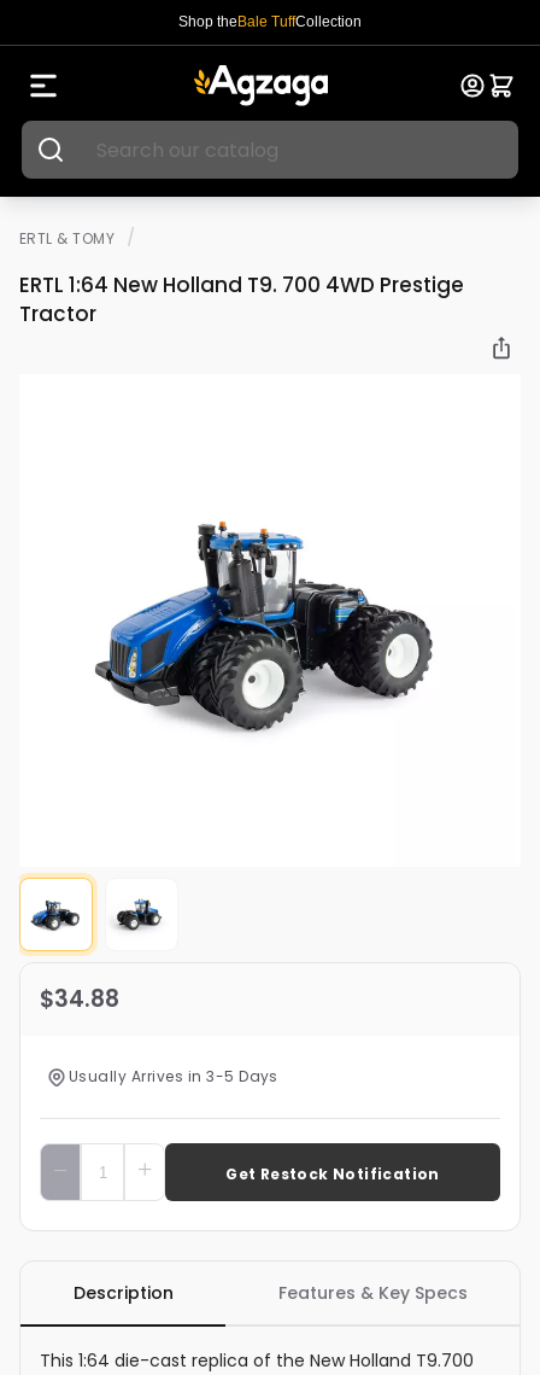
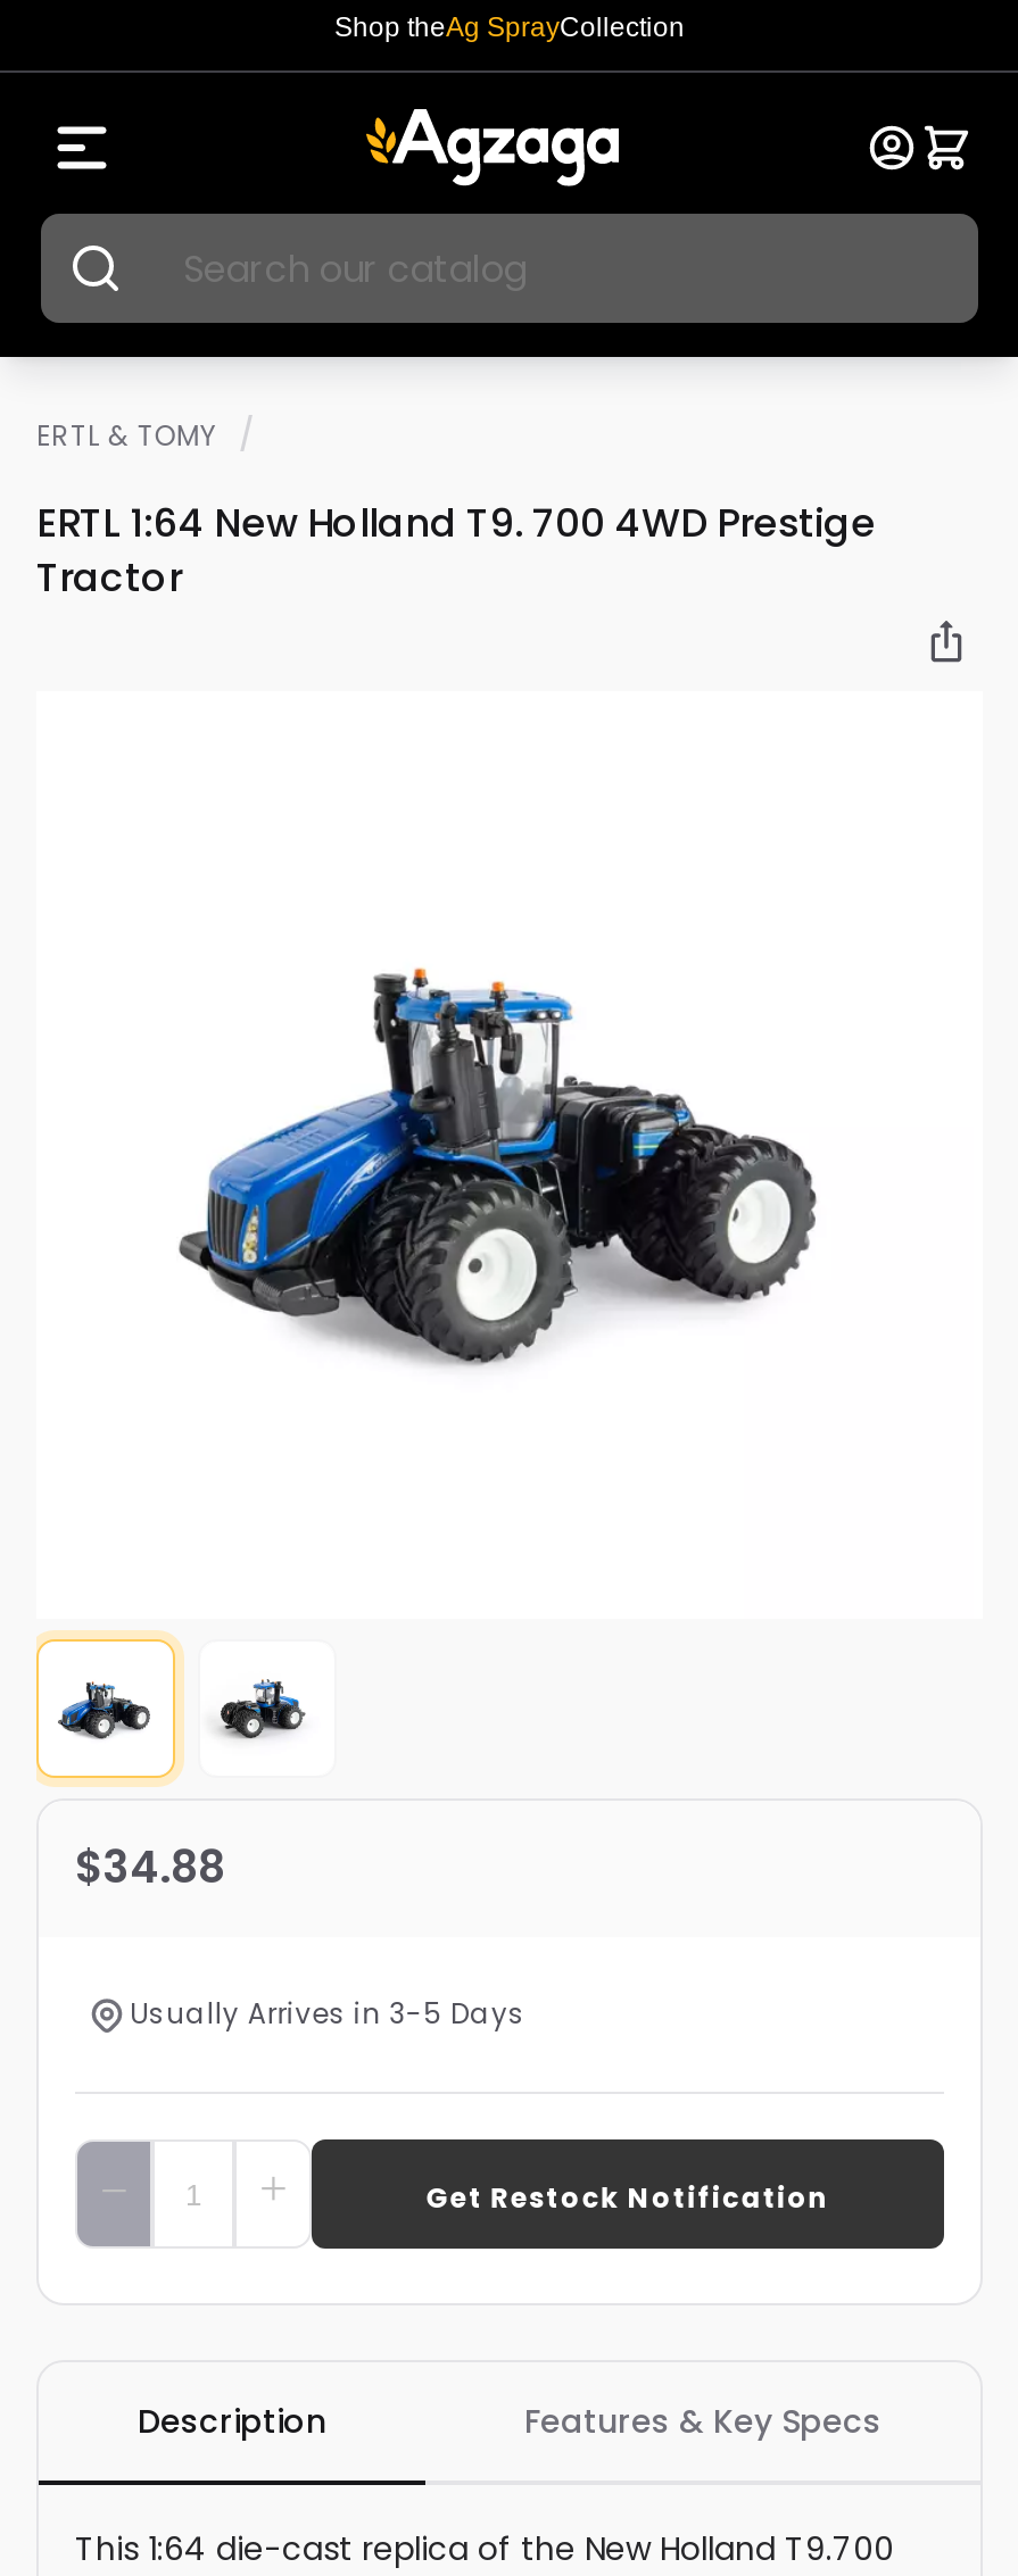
- Shop theBale TuffCollection
+ Shop theAg SprayCollection
